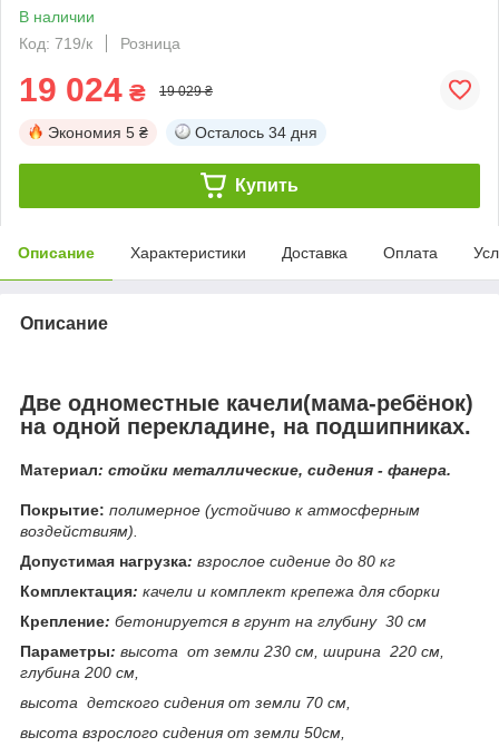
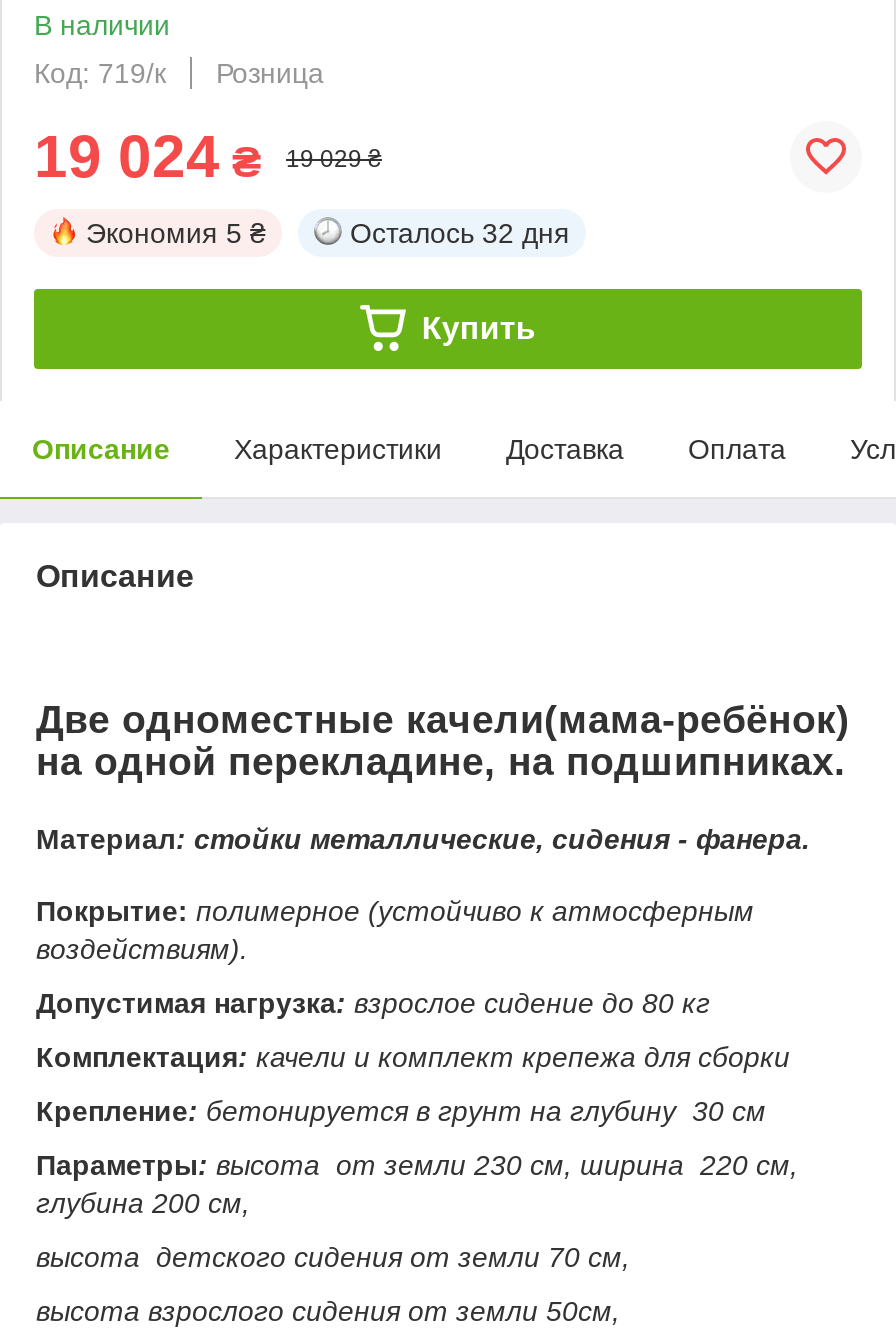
- Осталось 34 дня
+ Осталось 32 дня
